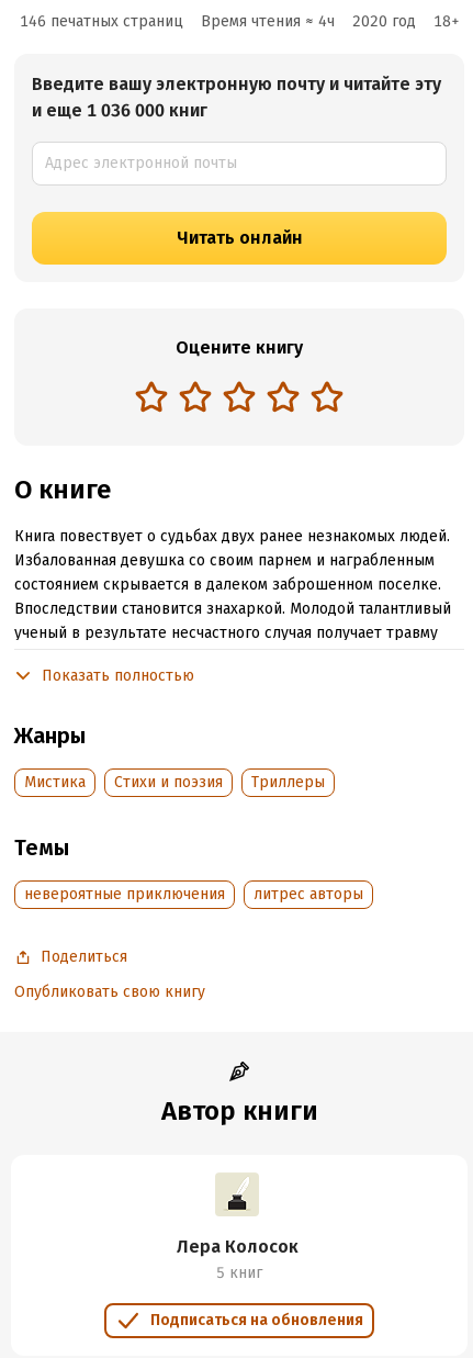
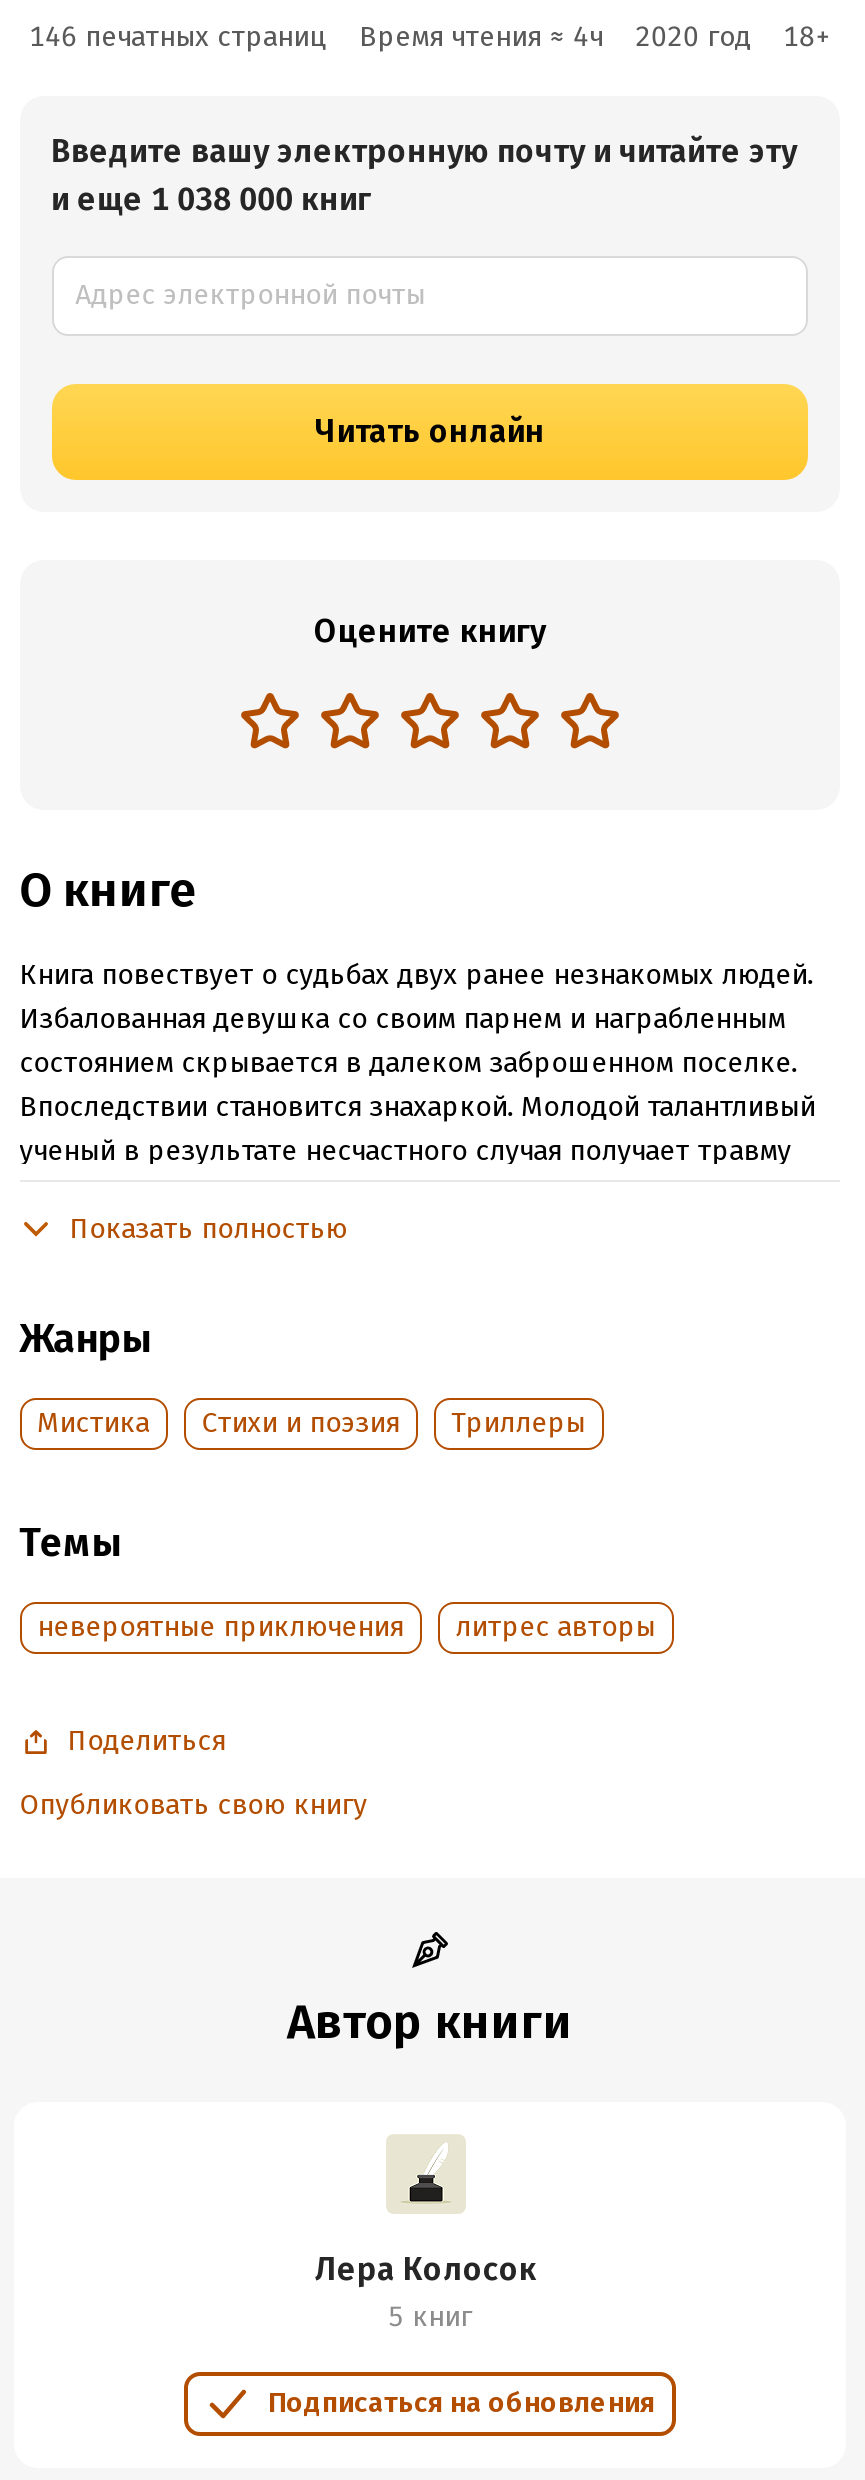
- и еще 1 036 000 книг
+ и еще 1 038 000 книг
